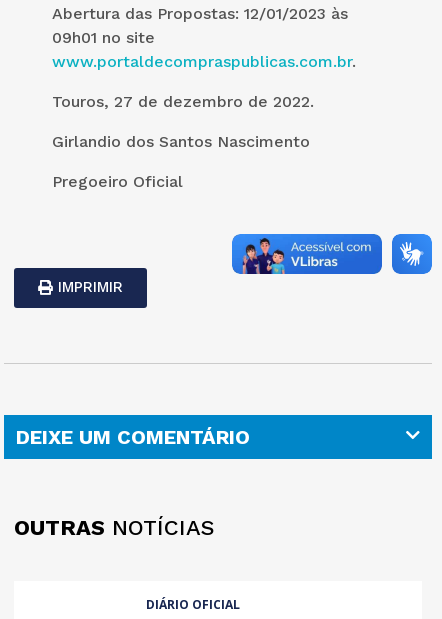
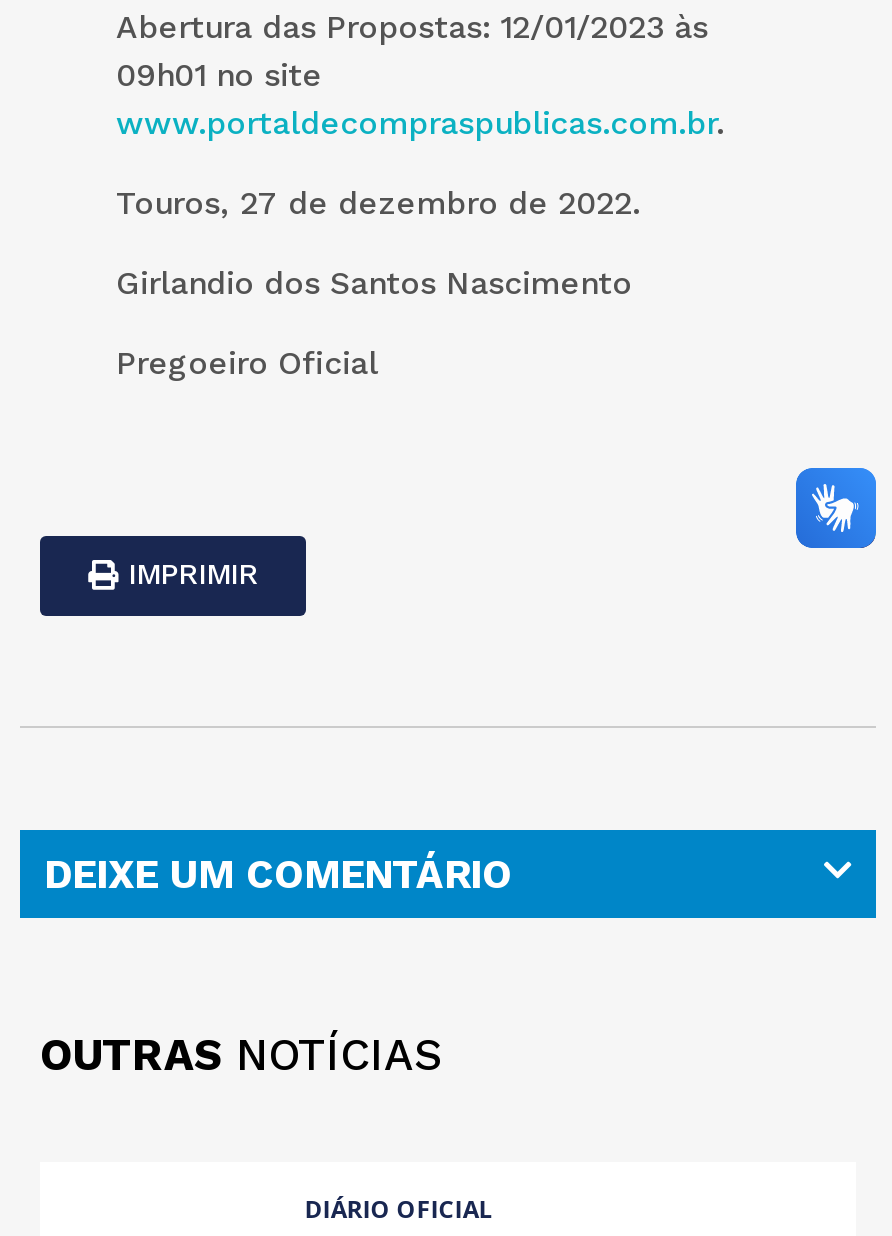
- [image]
